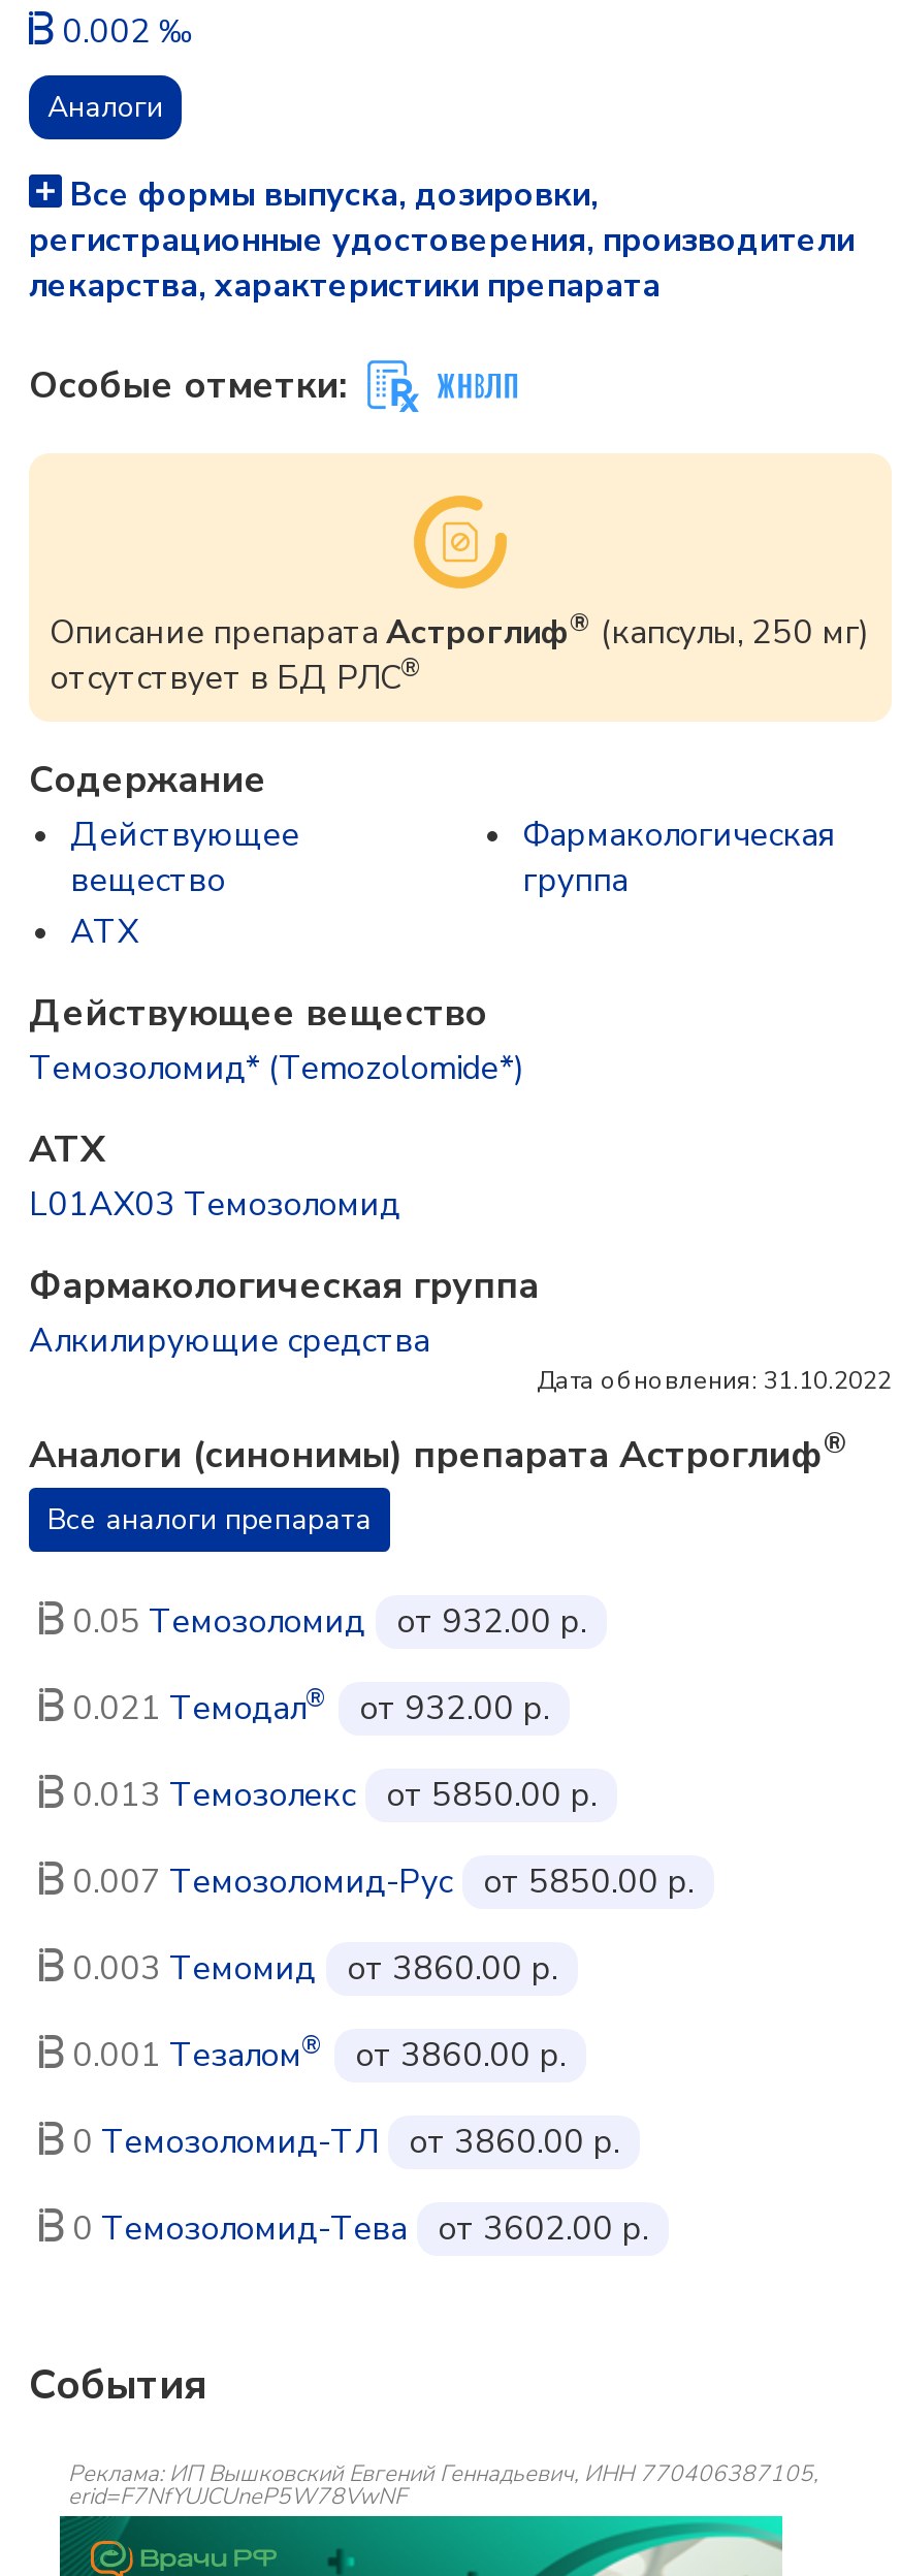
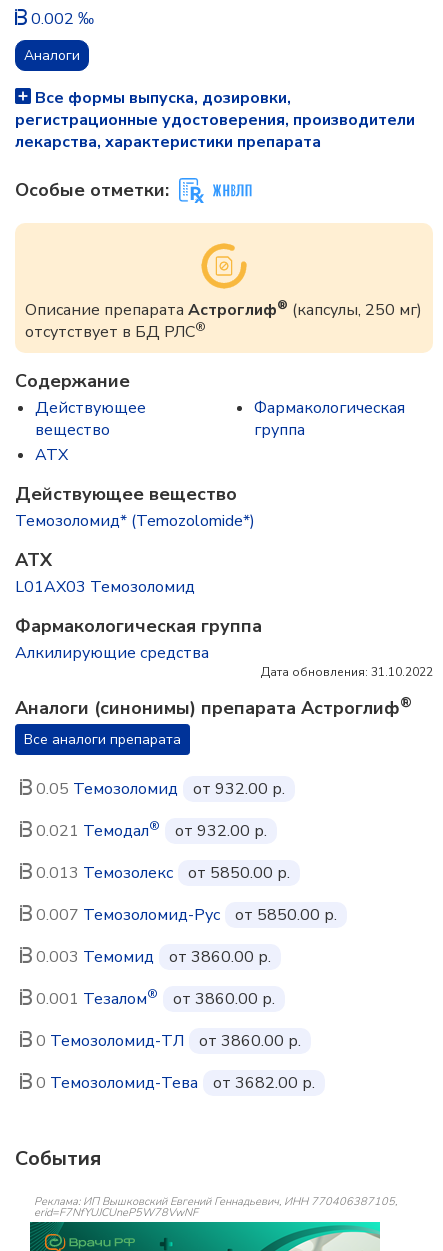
- 0 Темозоломид-Тева от 3602.00 р.
+ 0 Темозоломид-Тева от 3682.00 р.
